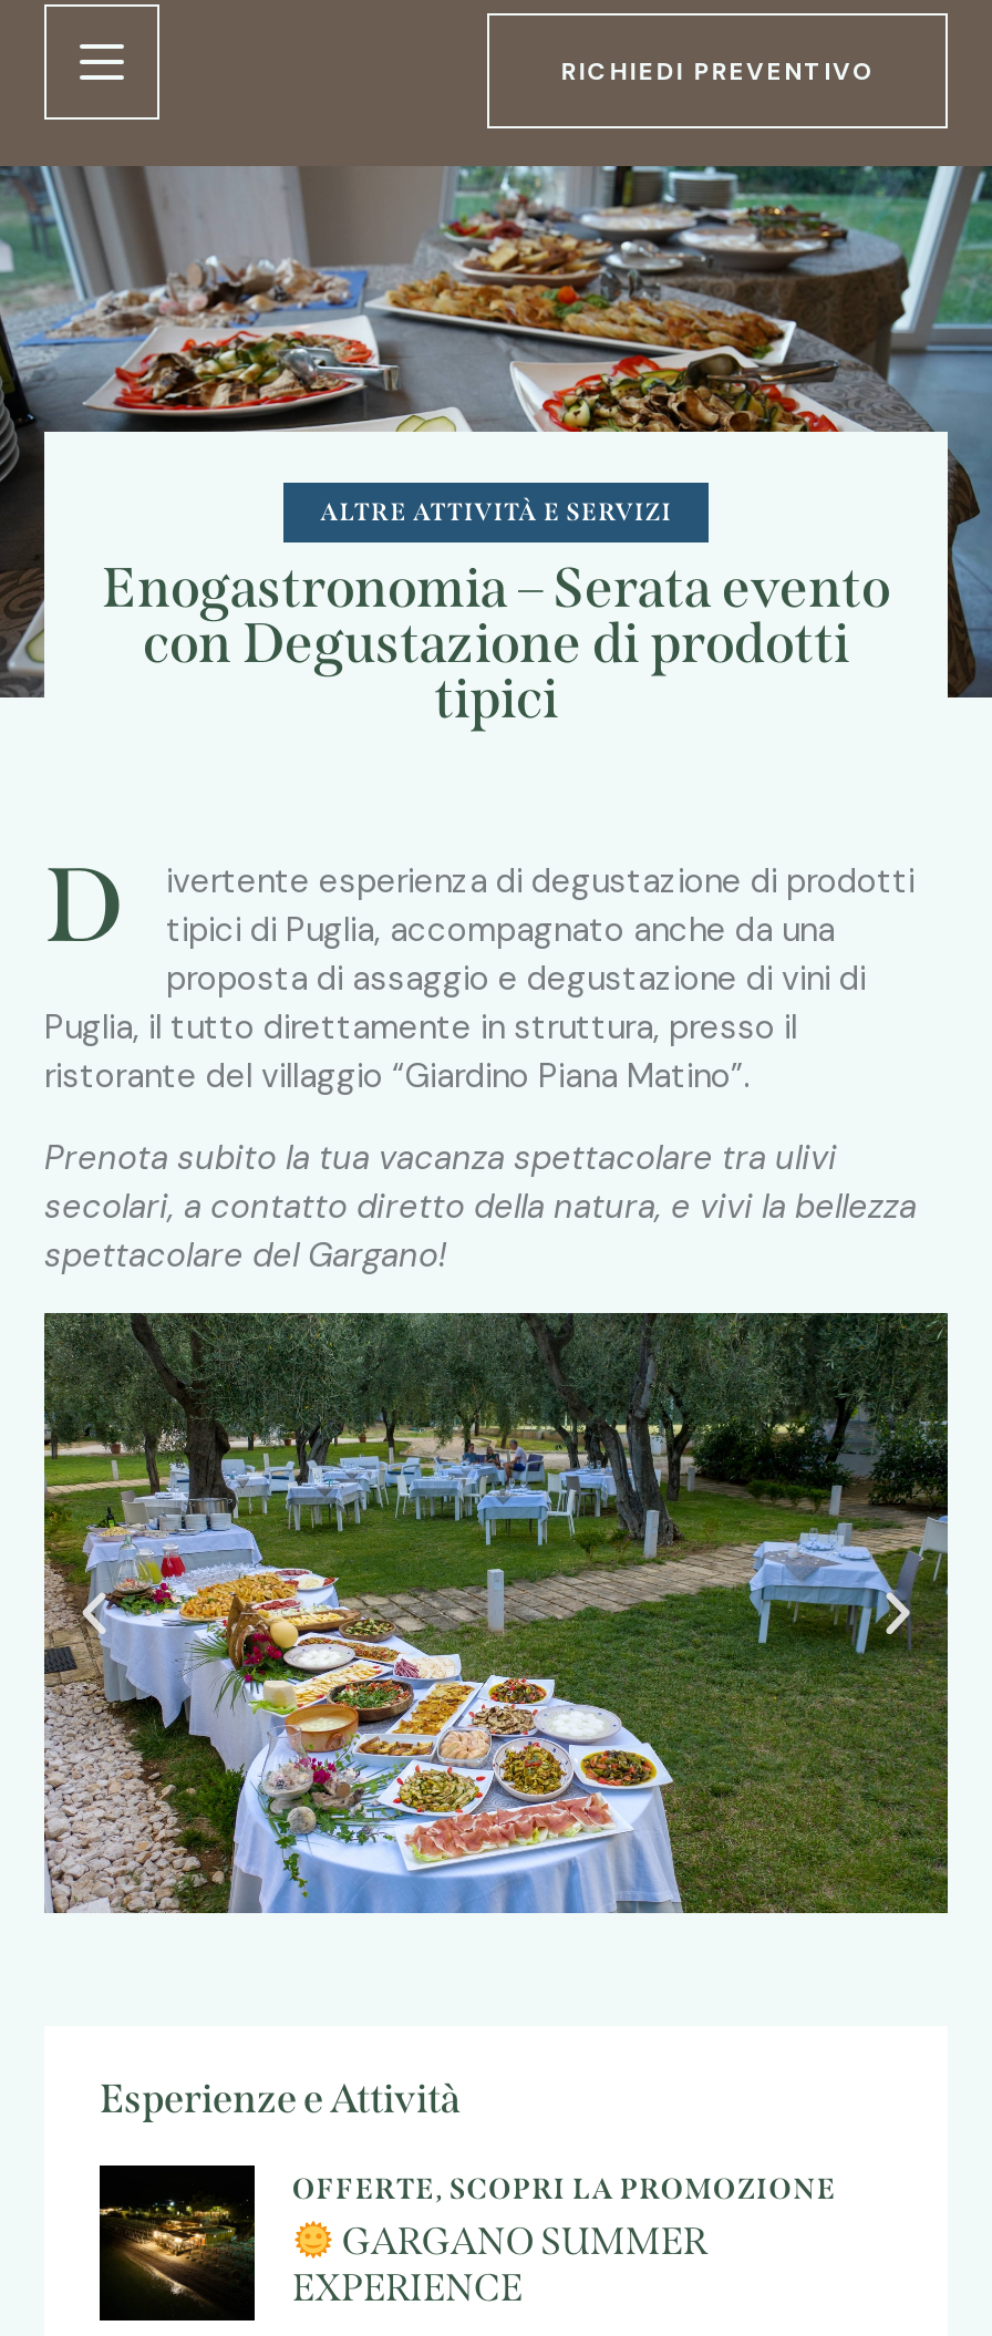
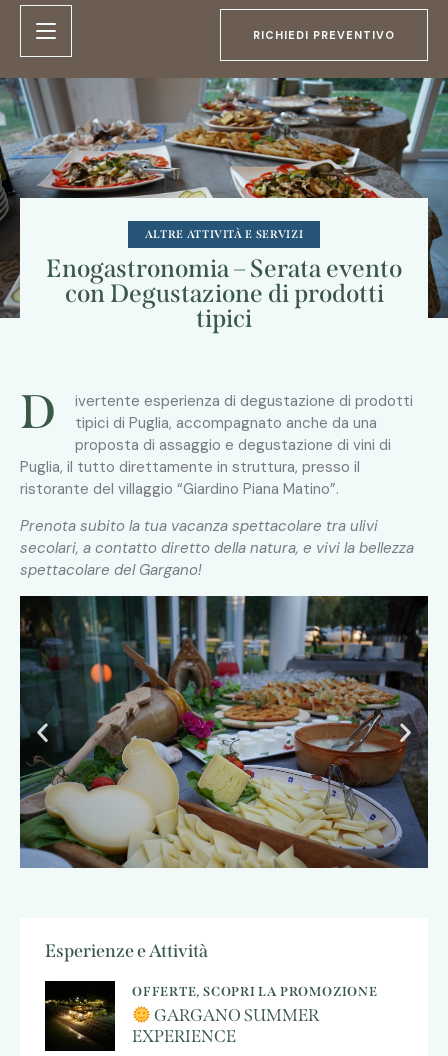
- [image]
+ [image]
